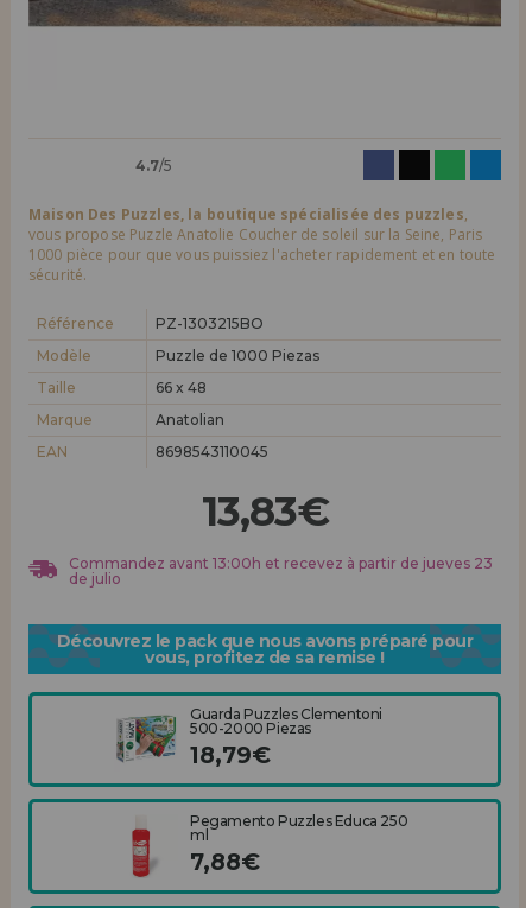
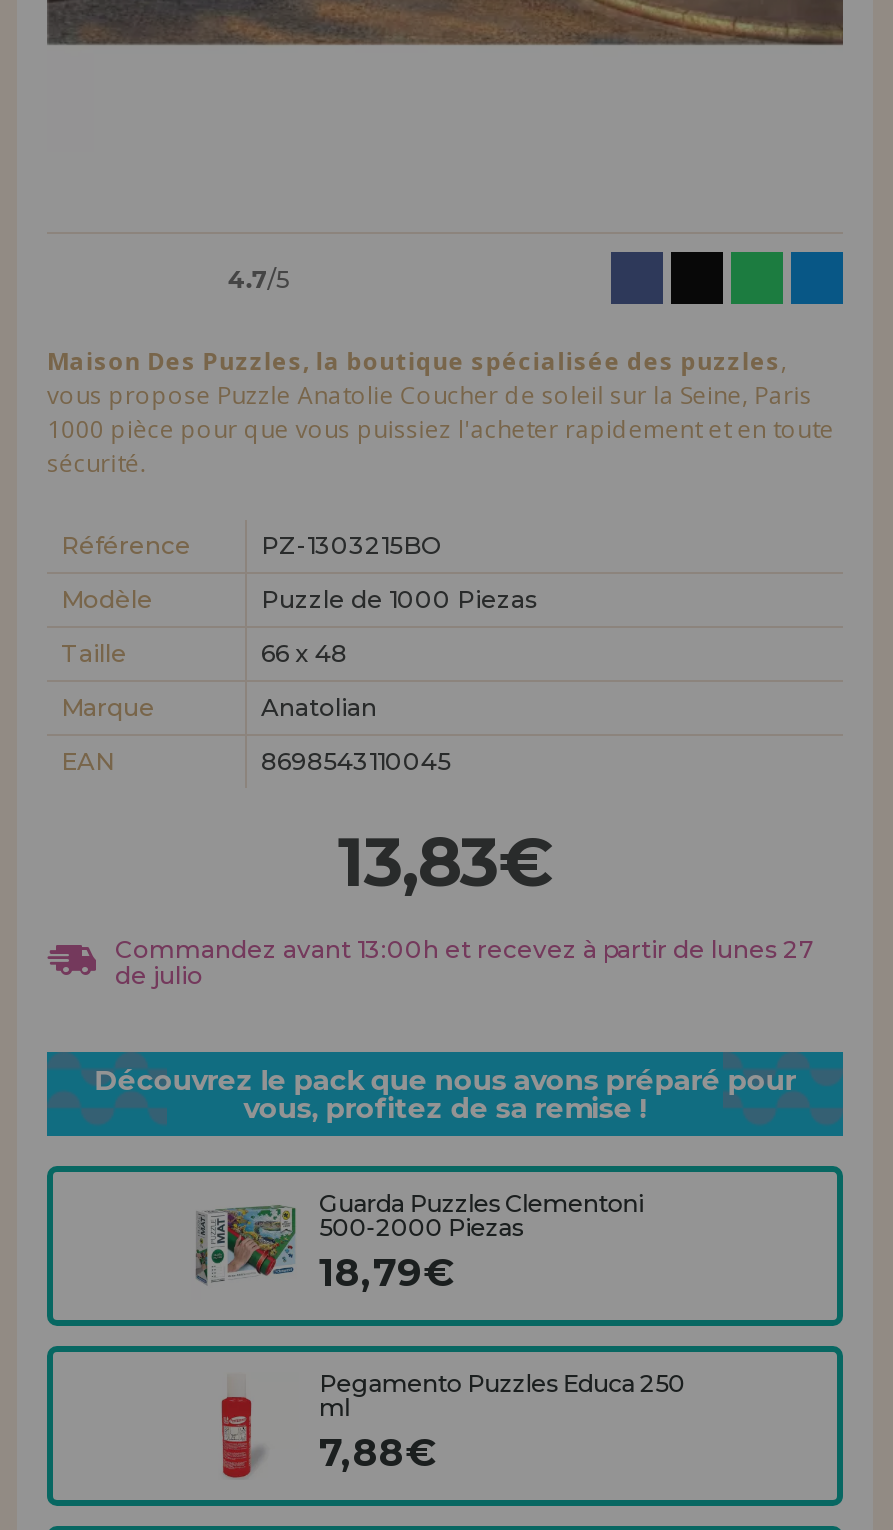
- Commandez avant 13:00h et recevez à partir de jueves 23
+ Commandez avant 13:00h et recevez à partir de lunes 27
